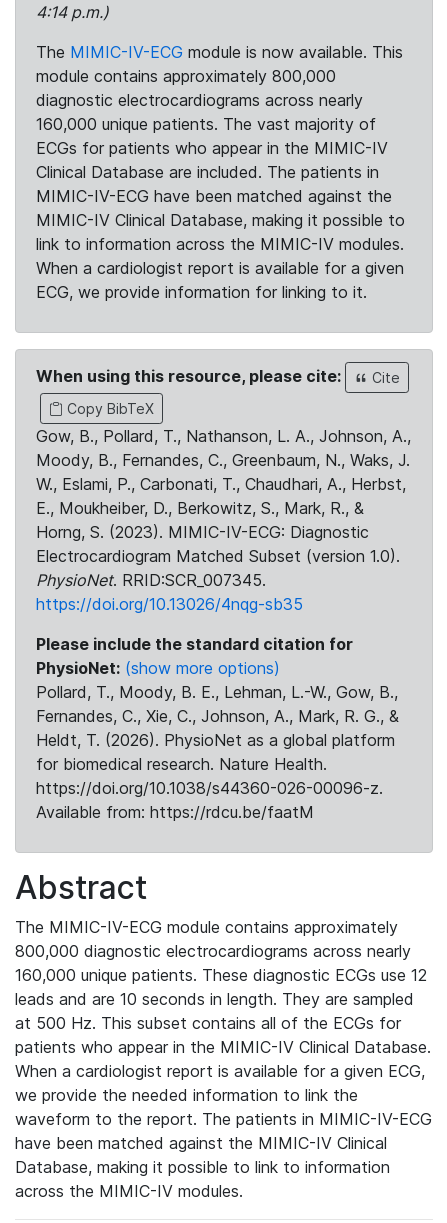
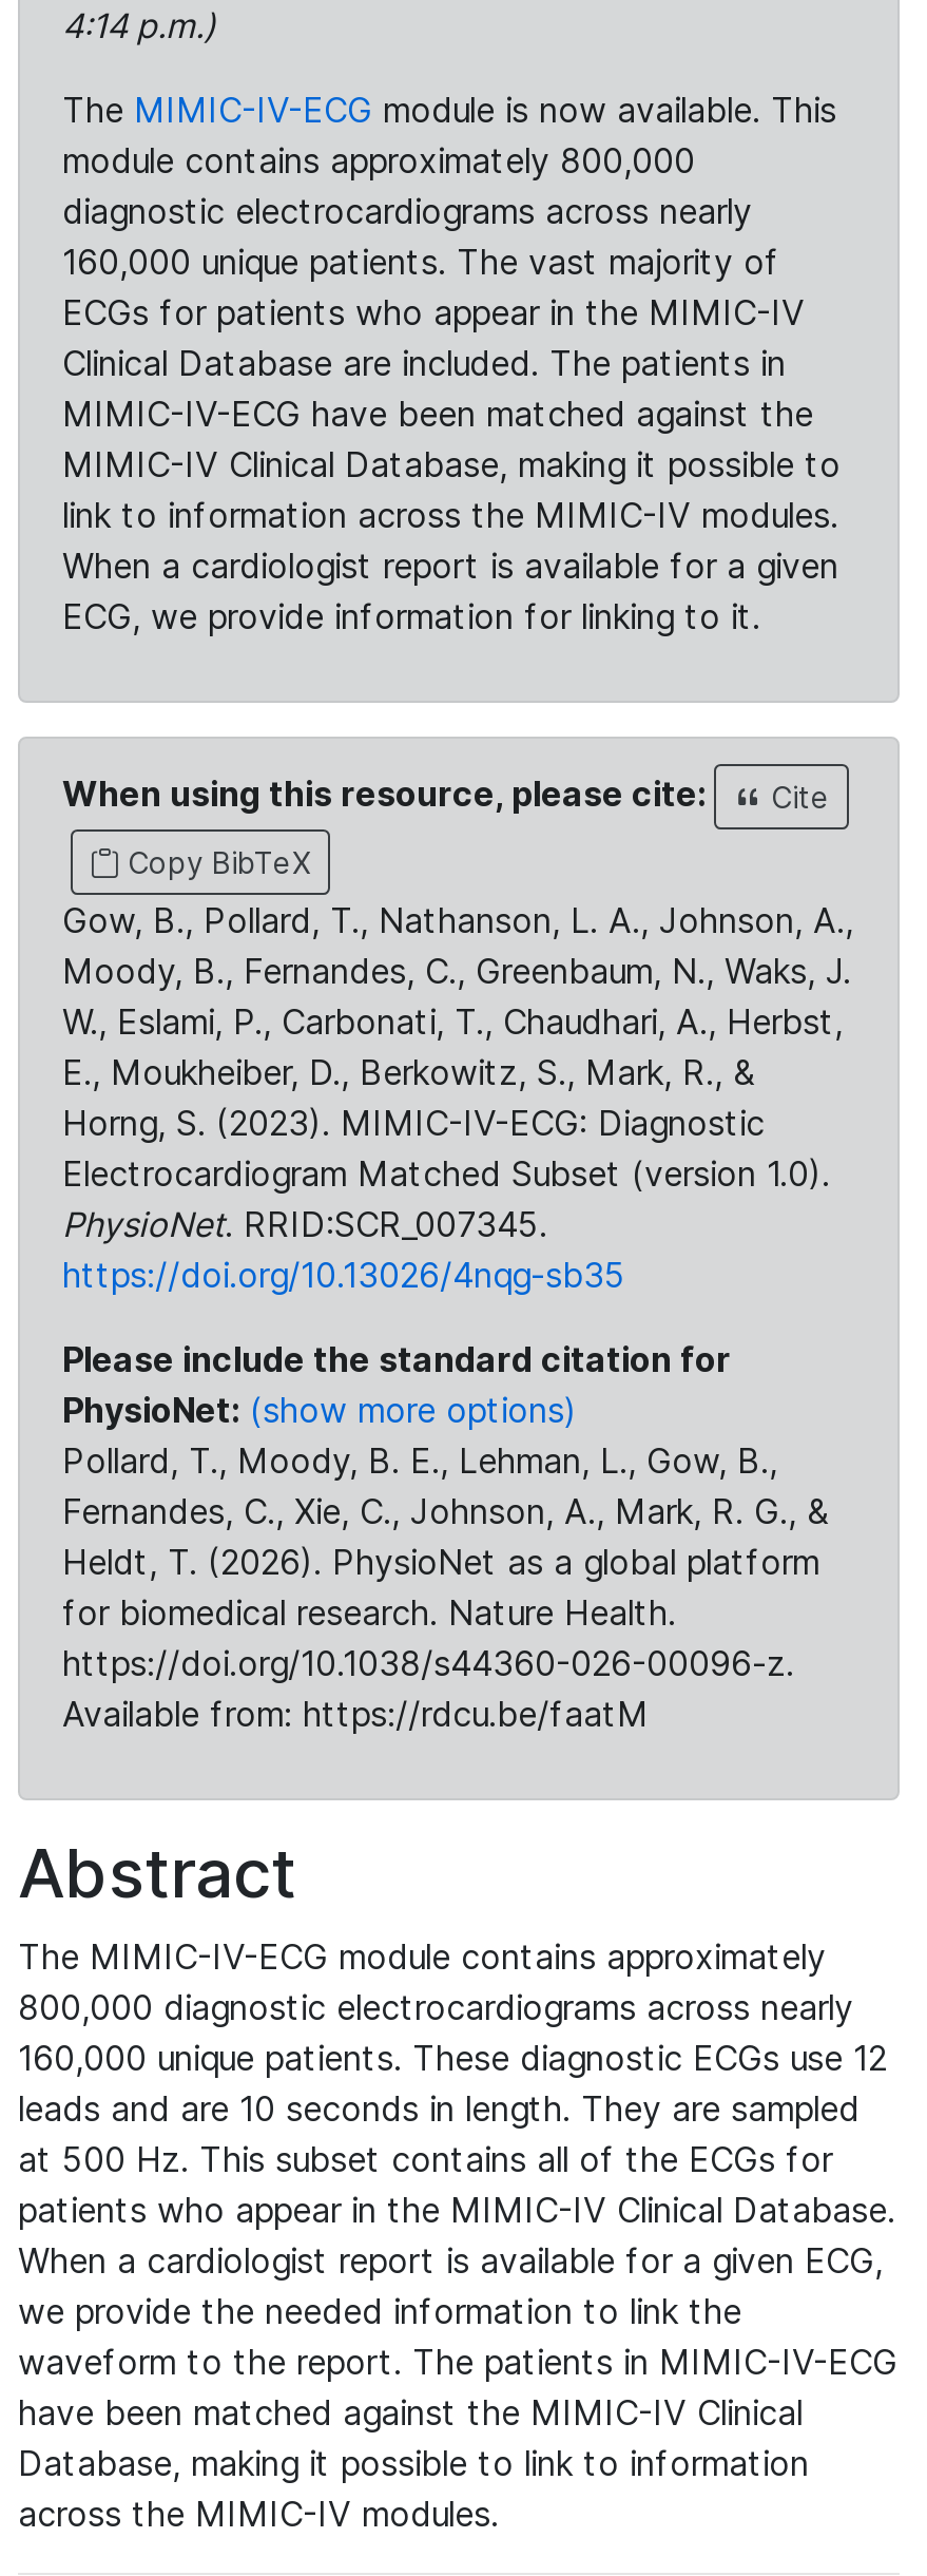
- Pollard, T., Moody, B. E., Lehman, L.-W., Gow, B.,
+ Pollard, T., Moody, B. E., Lehman, L., Gow, B.,
